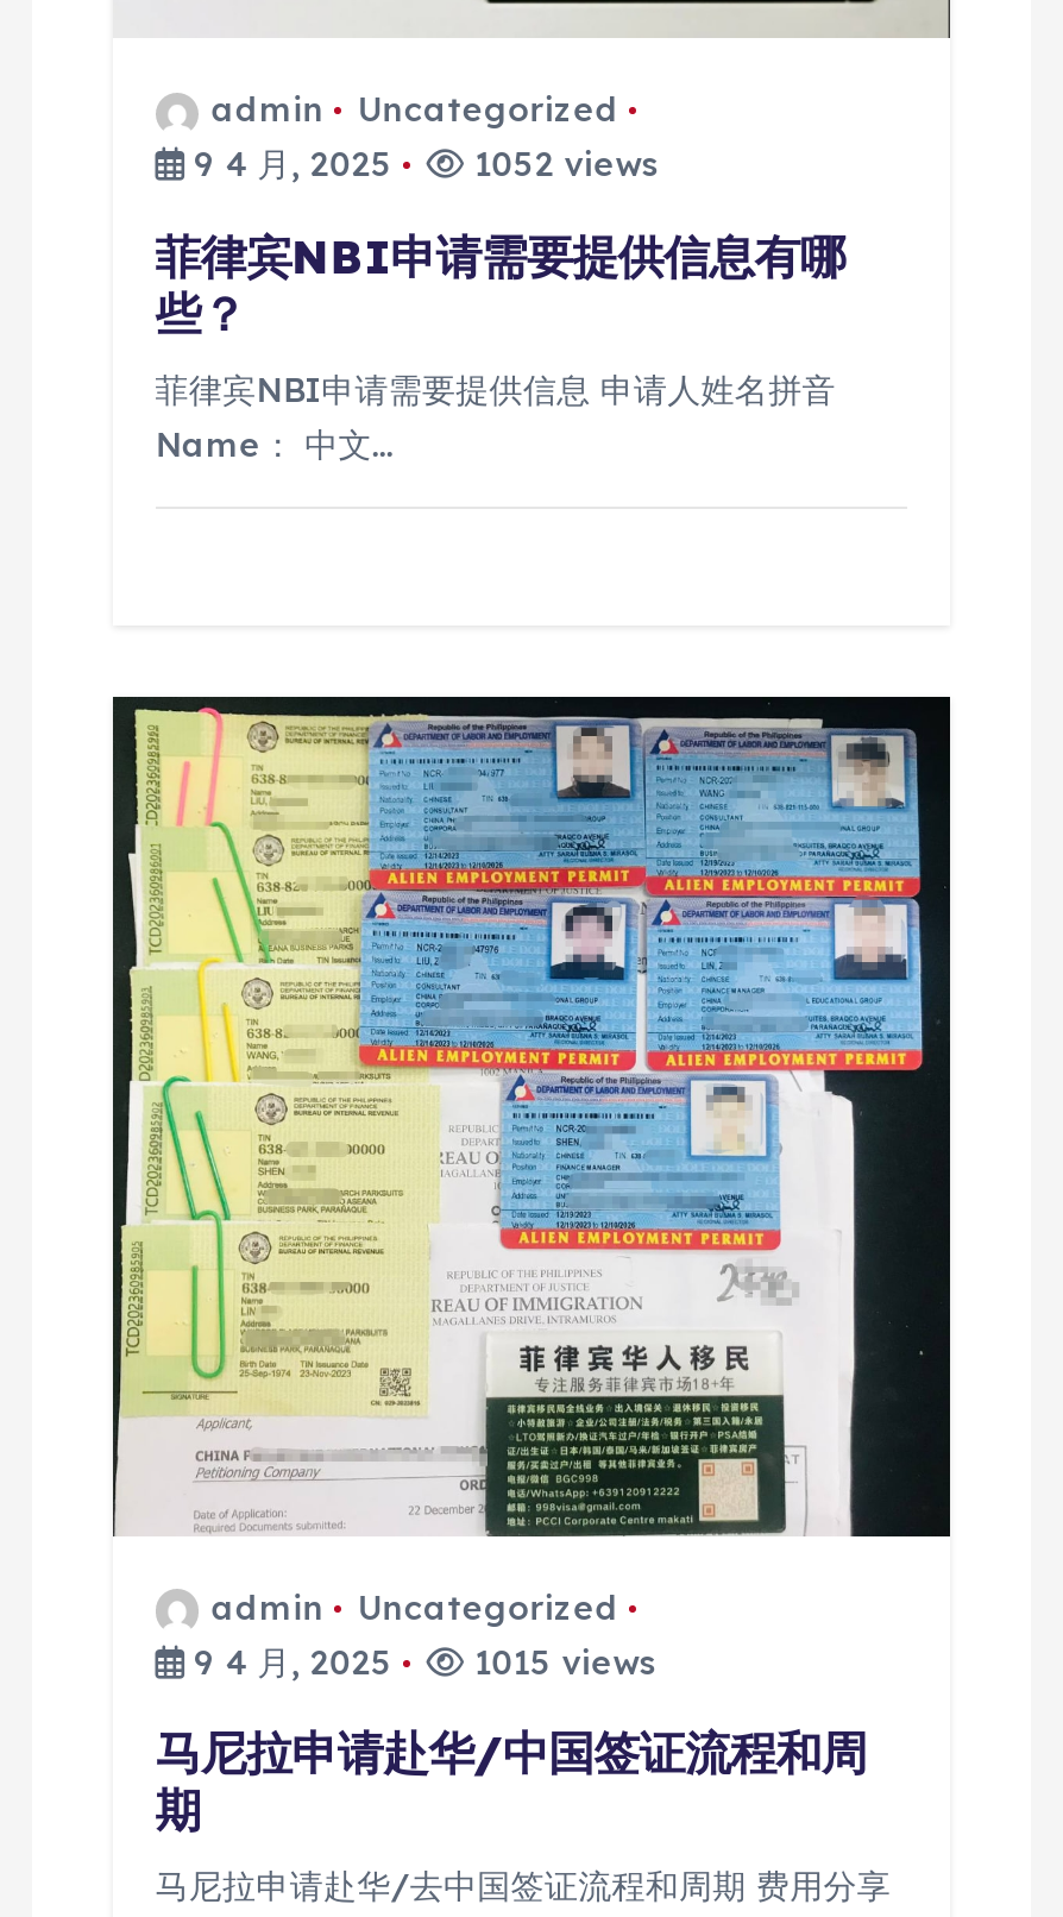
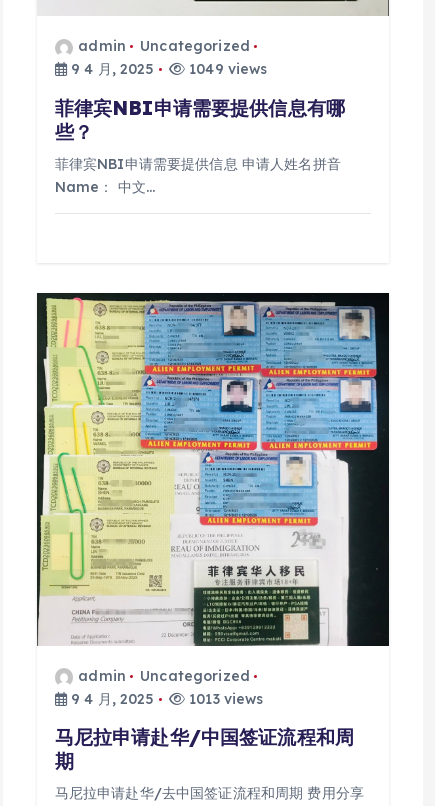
- 9 4 月, 2025 1052 views
+ 9 4 月, 2025 1049 views

- 9 4 月, 2025 1015 views
+ 9 4 月, 2025 1013 views
